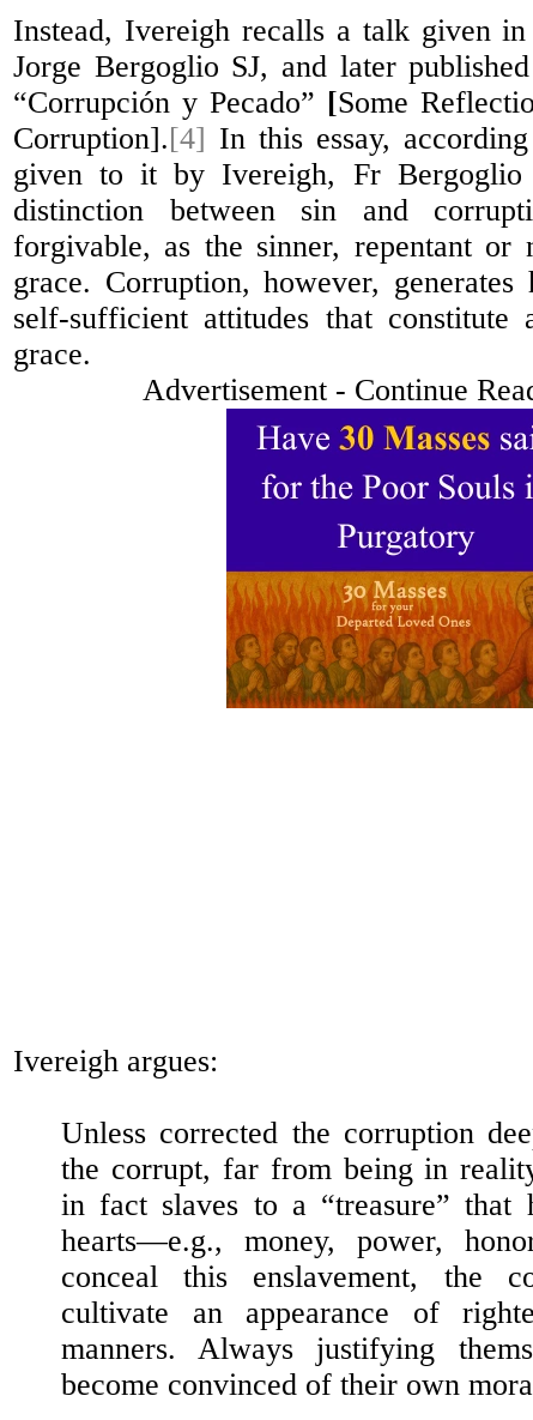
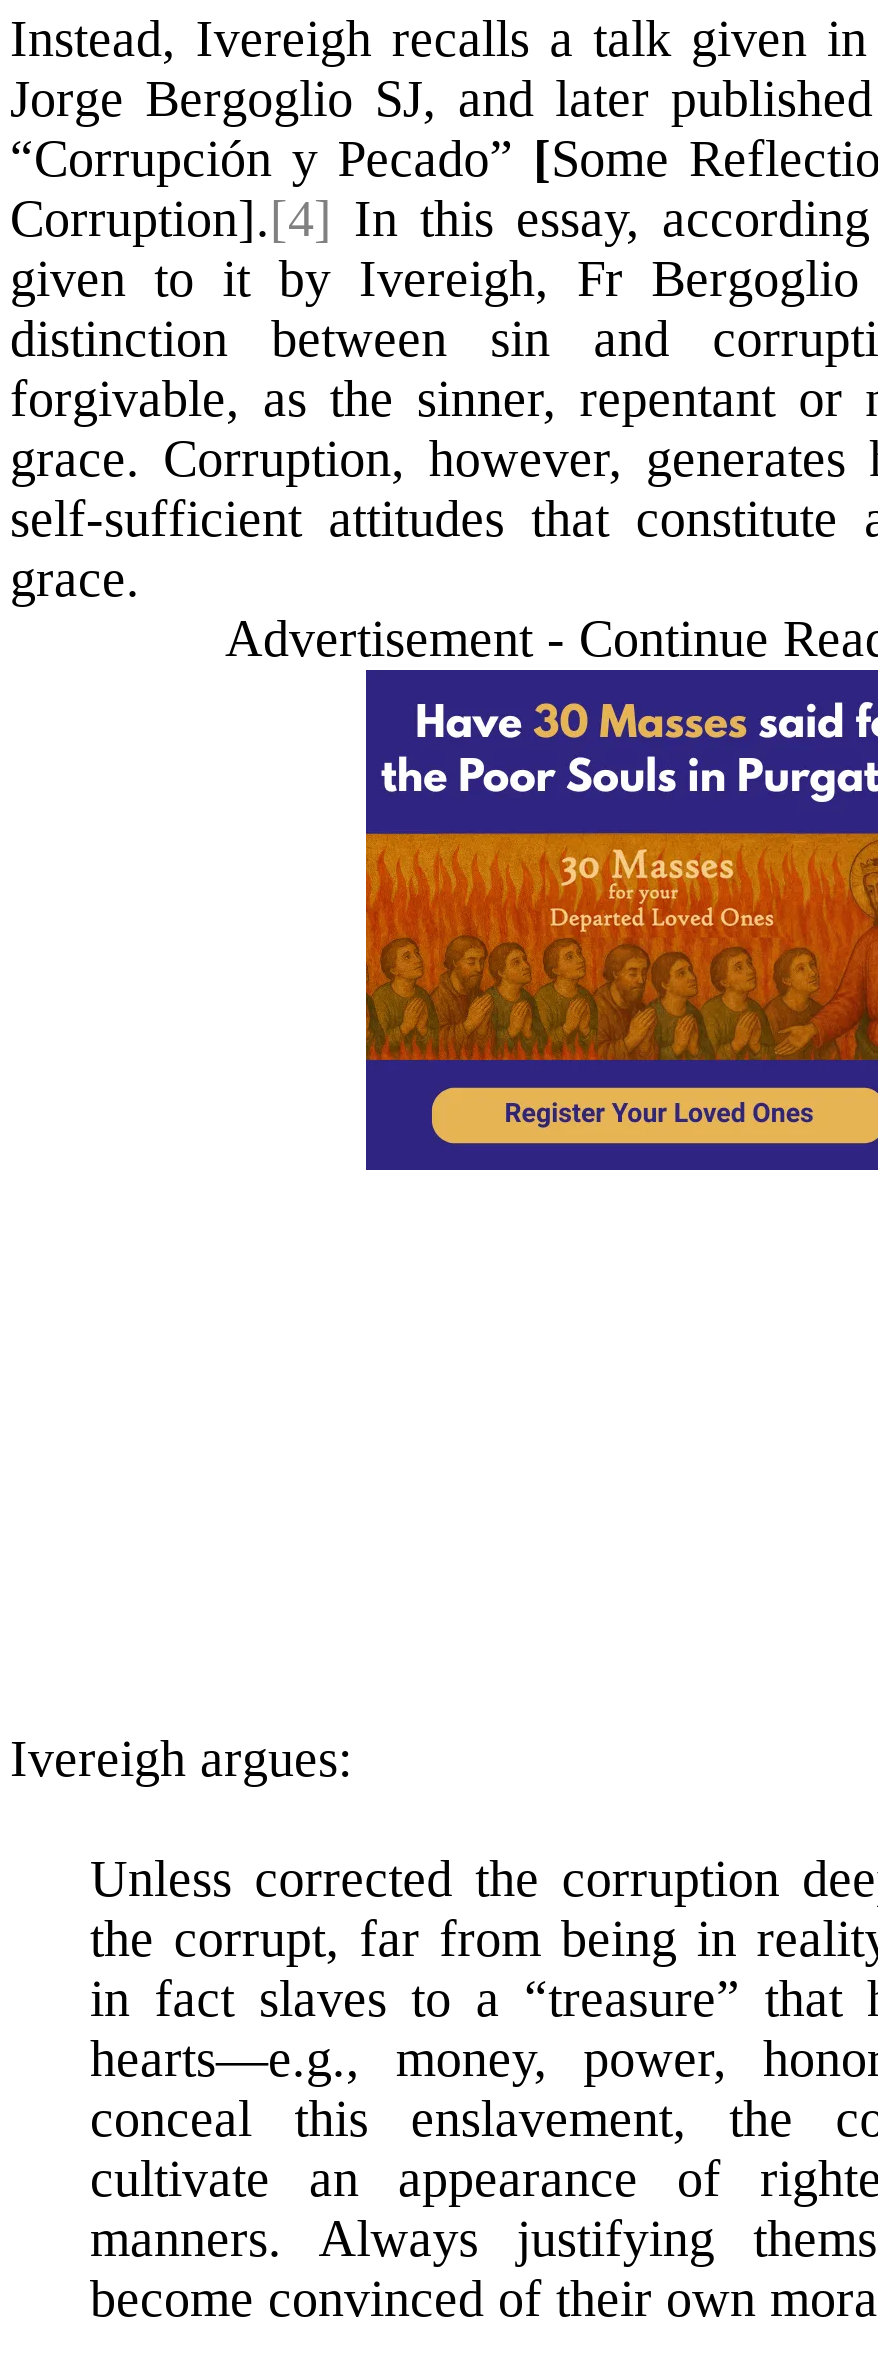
- [image]
+ [image]
